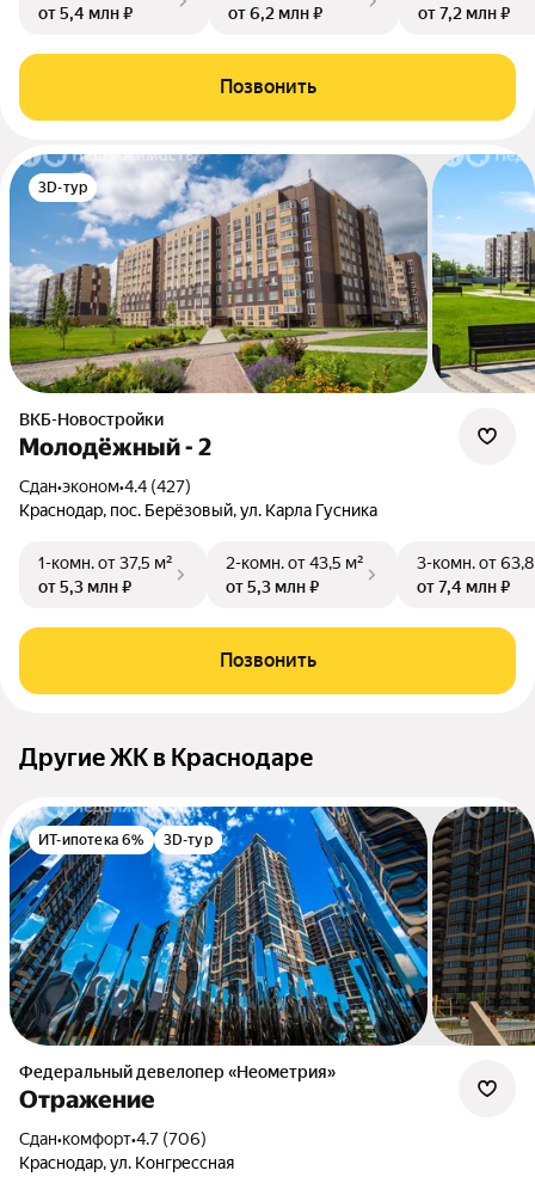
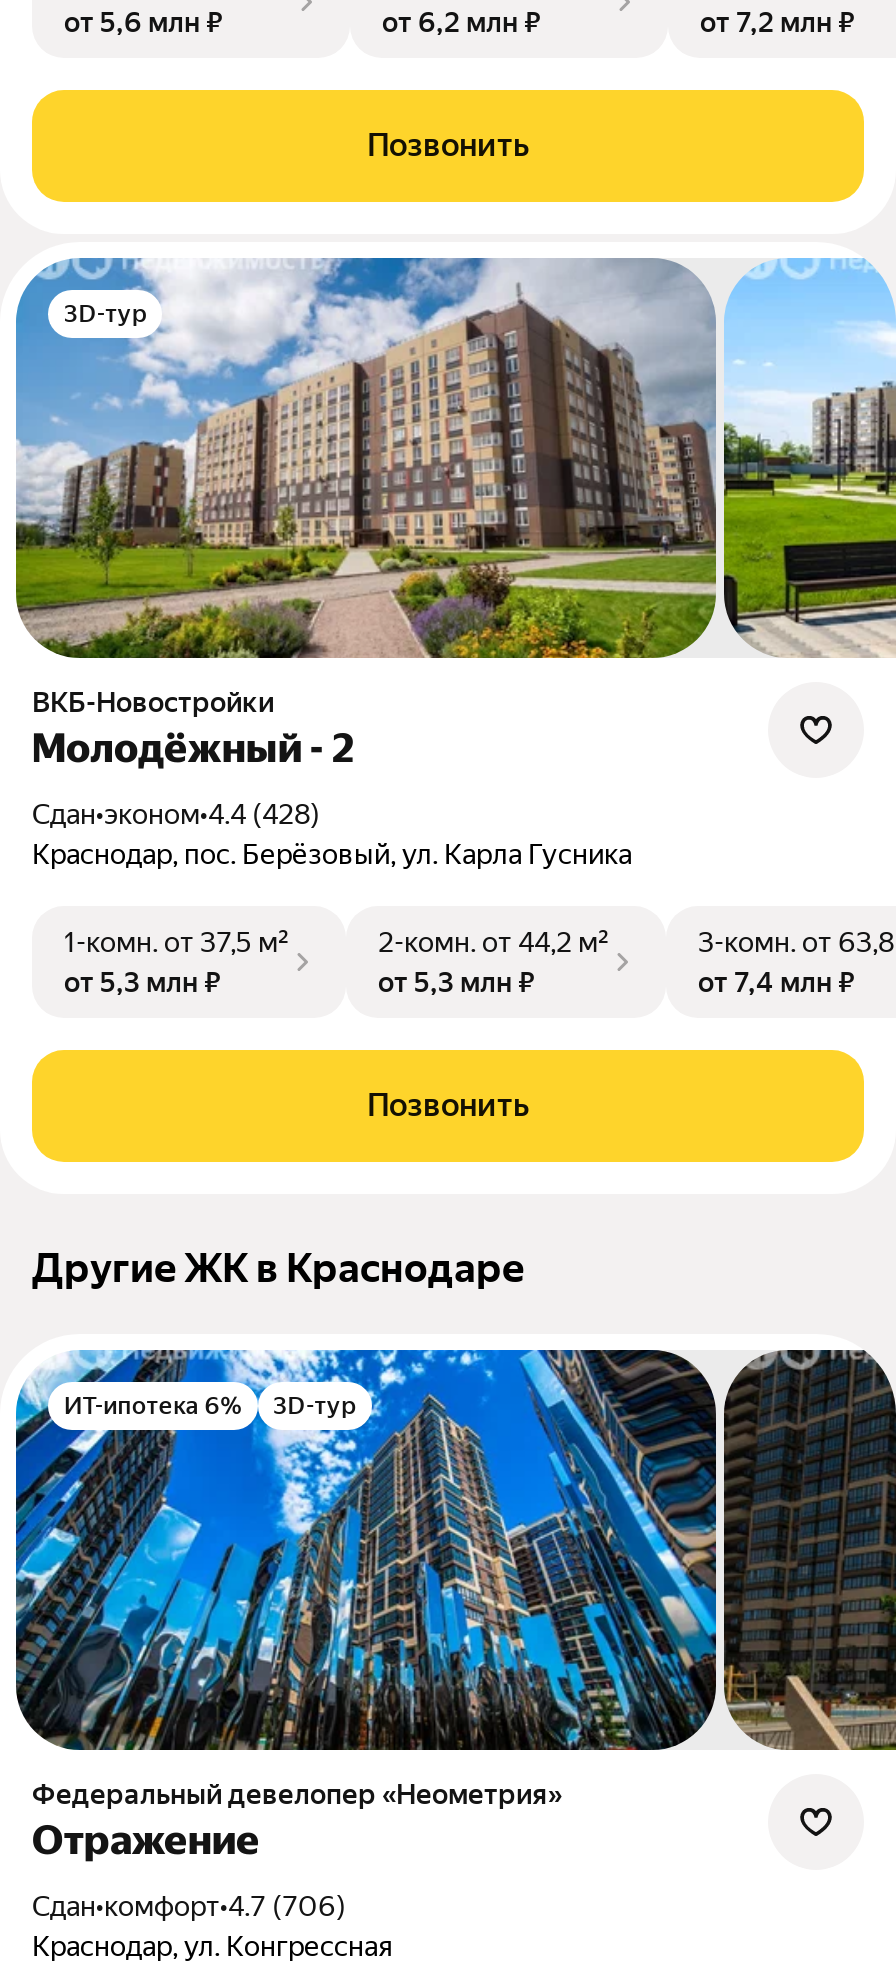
- от 5,4 млн ₽
+ от 5,6 млн ₽

- Сдан•эконом•4.4 (427)
+ Сдан•эконом•4.4 (428)

- 2-комн. от 43,5 м²
+ 2-комн. от 44,2 м²
